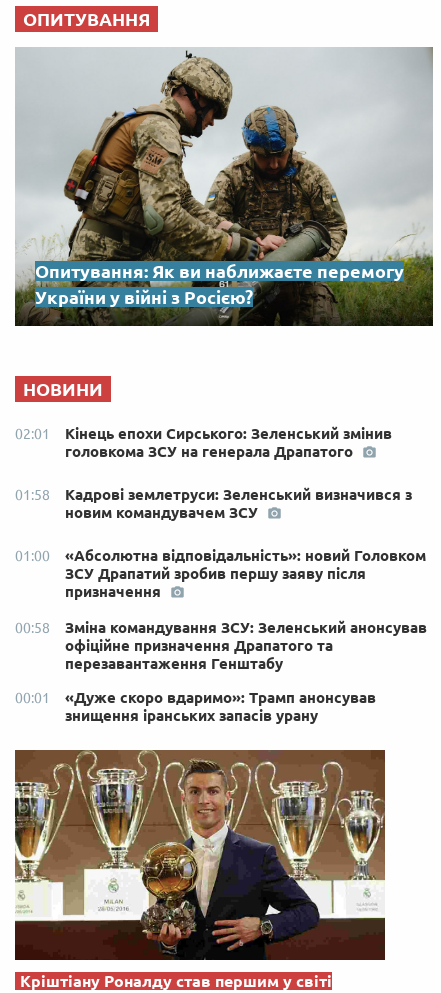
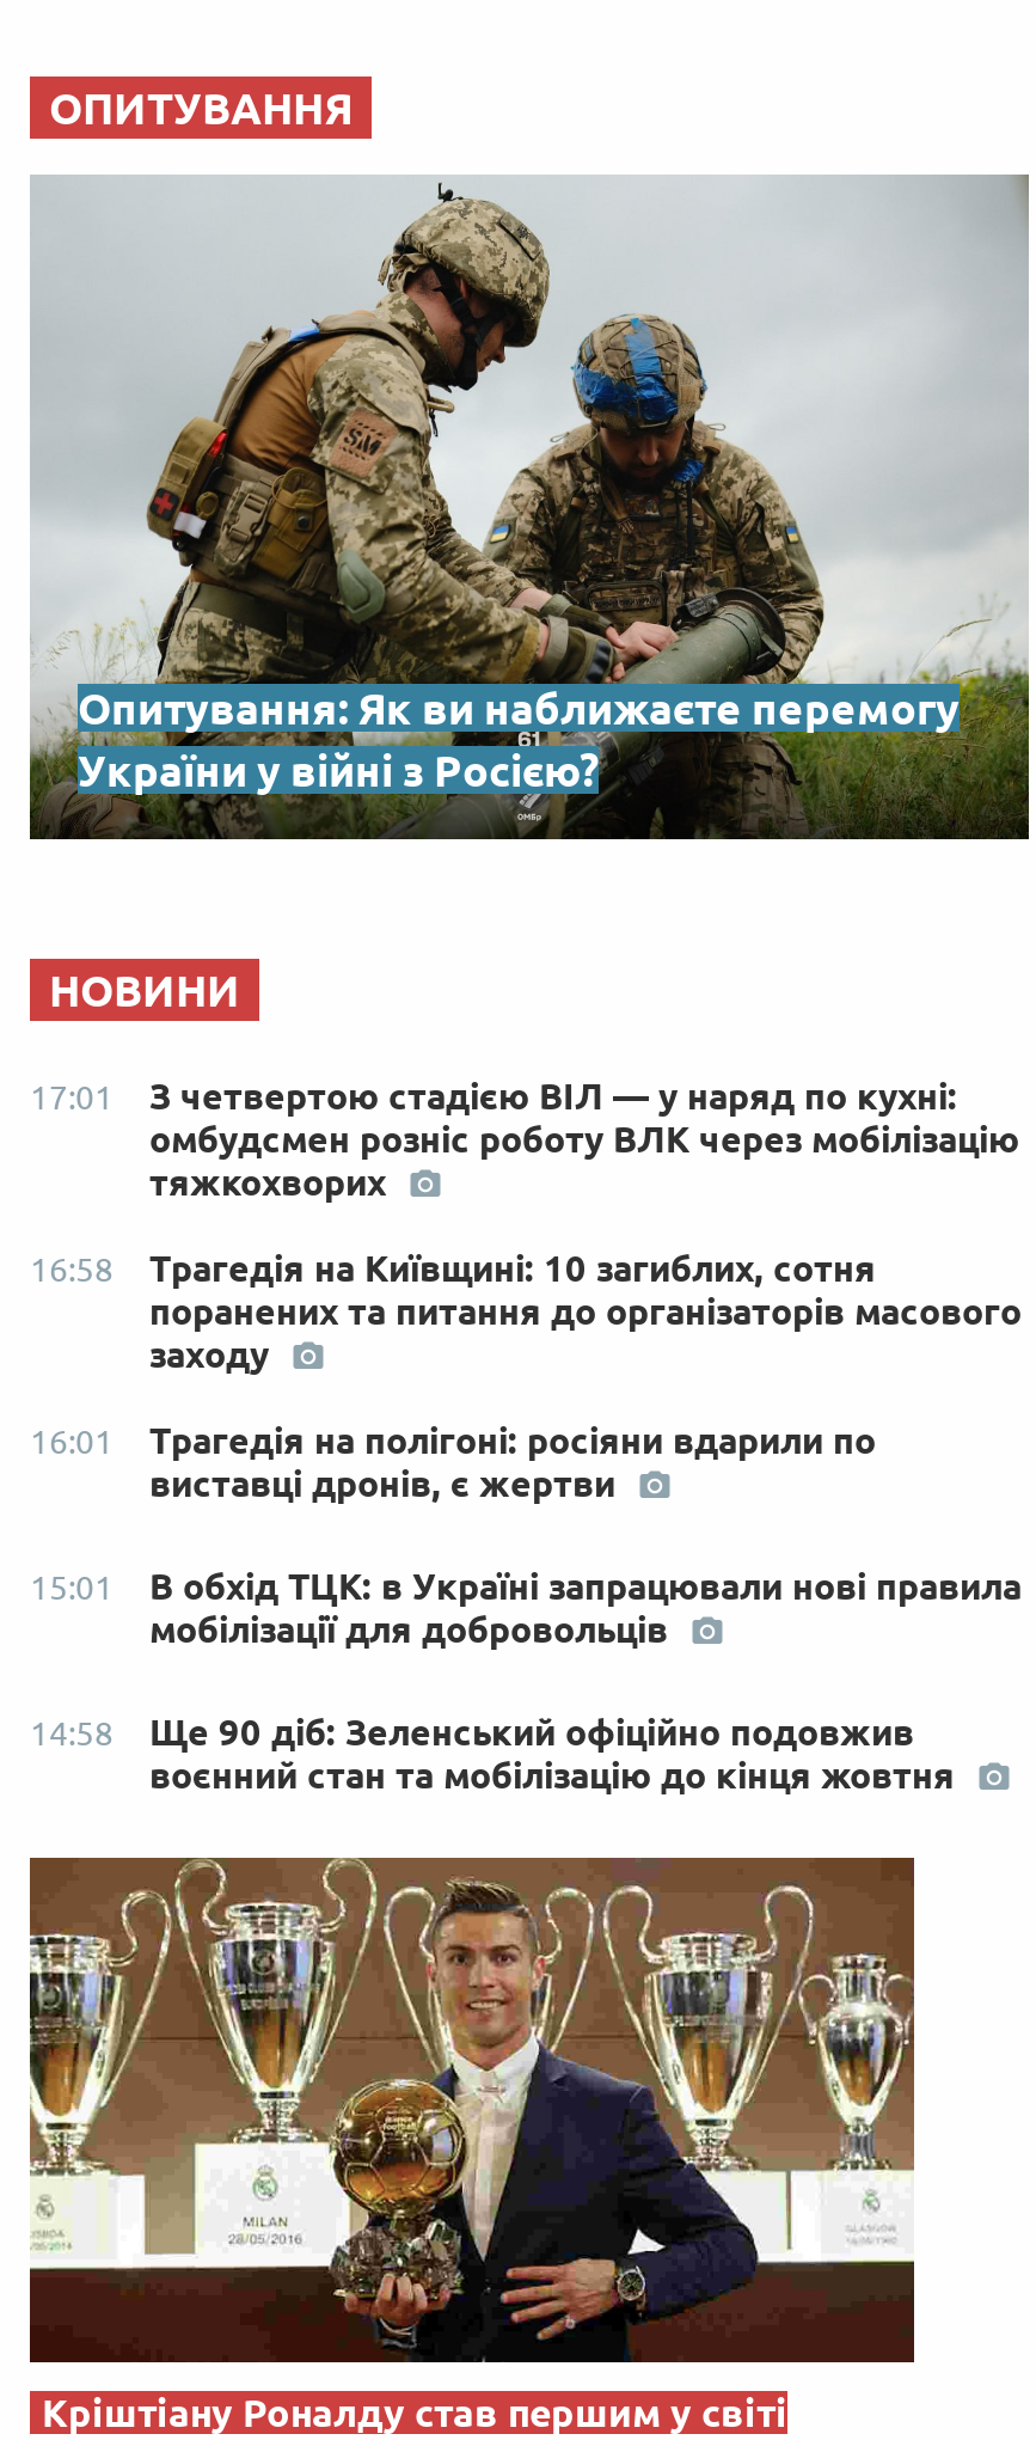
- 02:01
- Кінець епохи Сирського: Зеленський змінив
- головкома ЗСУ на генерала Драпатого
+ 17:01
+ З четвертою стадією ВІЛ — у наряд по кухні:
+ омбудсмен розніс роботу ВЛК через мобілізацію
+ тяжкохворих

- 01:58
- Кадрові землетруси: Зеленський визначився з
- новим командувачем ЗСУ
+ 16:58
+ Трагедія на Київщині: 10 загиблих, сотня
+ поранених та питання до організаторів масового
+ заходу

- 01:00
- «Абсолютна відповідальність»: новий Головком
- ЗСУ Драпатий зробив першу заяву після
- призначення
+ 16:01
+ Трагедія на полігоні: росіяни вдарили по
+ виставці дронів, є жертви

- 00:58
- Зміна командування ЗСУ: Зеленський анонсував
- офіційне призначення Драпатого та
- перезавантаження Генштабу
+ 15:01
+ В обхід ТЦК: в Україні запрацювали нові правила
+ мобілізації для добровольців

- 00:01
- «Дуже скоро вдаримо»: Трамп анонсував
- знищення іранських запасів урану
+ 14:58
+ Ще 90 діб: Зеленський офіційно подовжив
+ воєнний стан та мобілізацію до кінця жовтня
